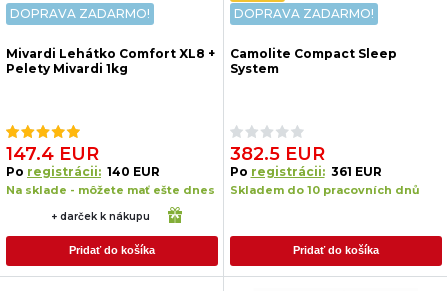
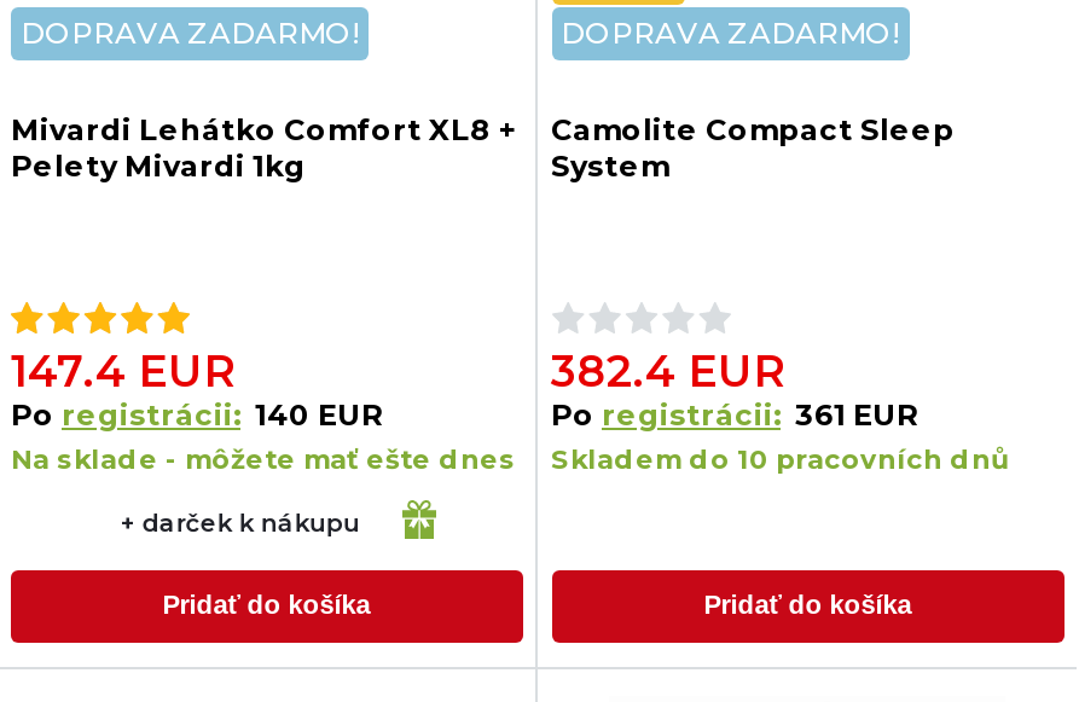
- 382.5 EUR
+ 382.4 EUR
